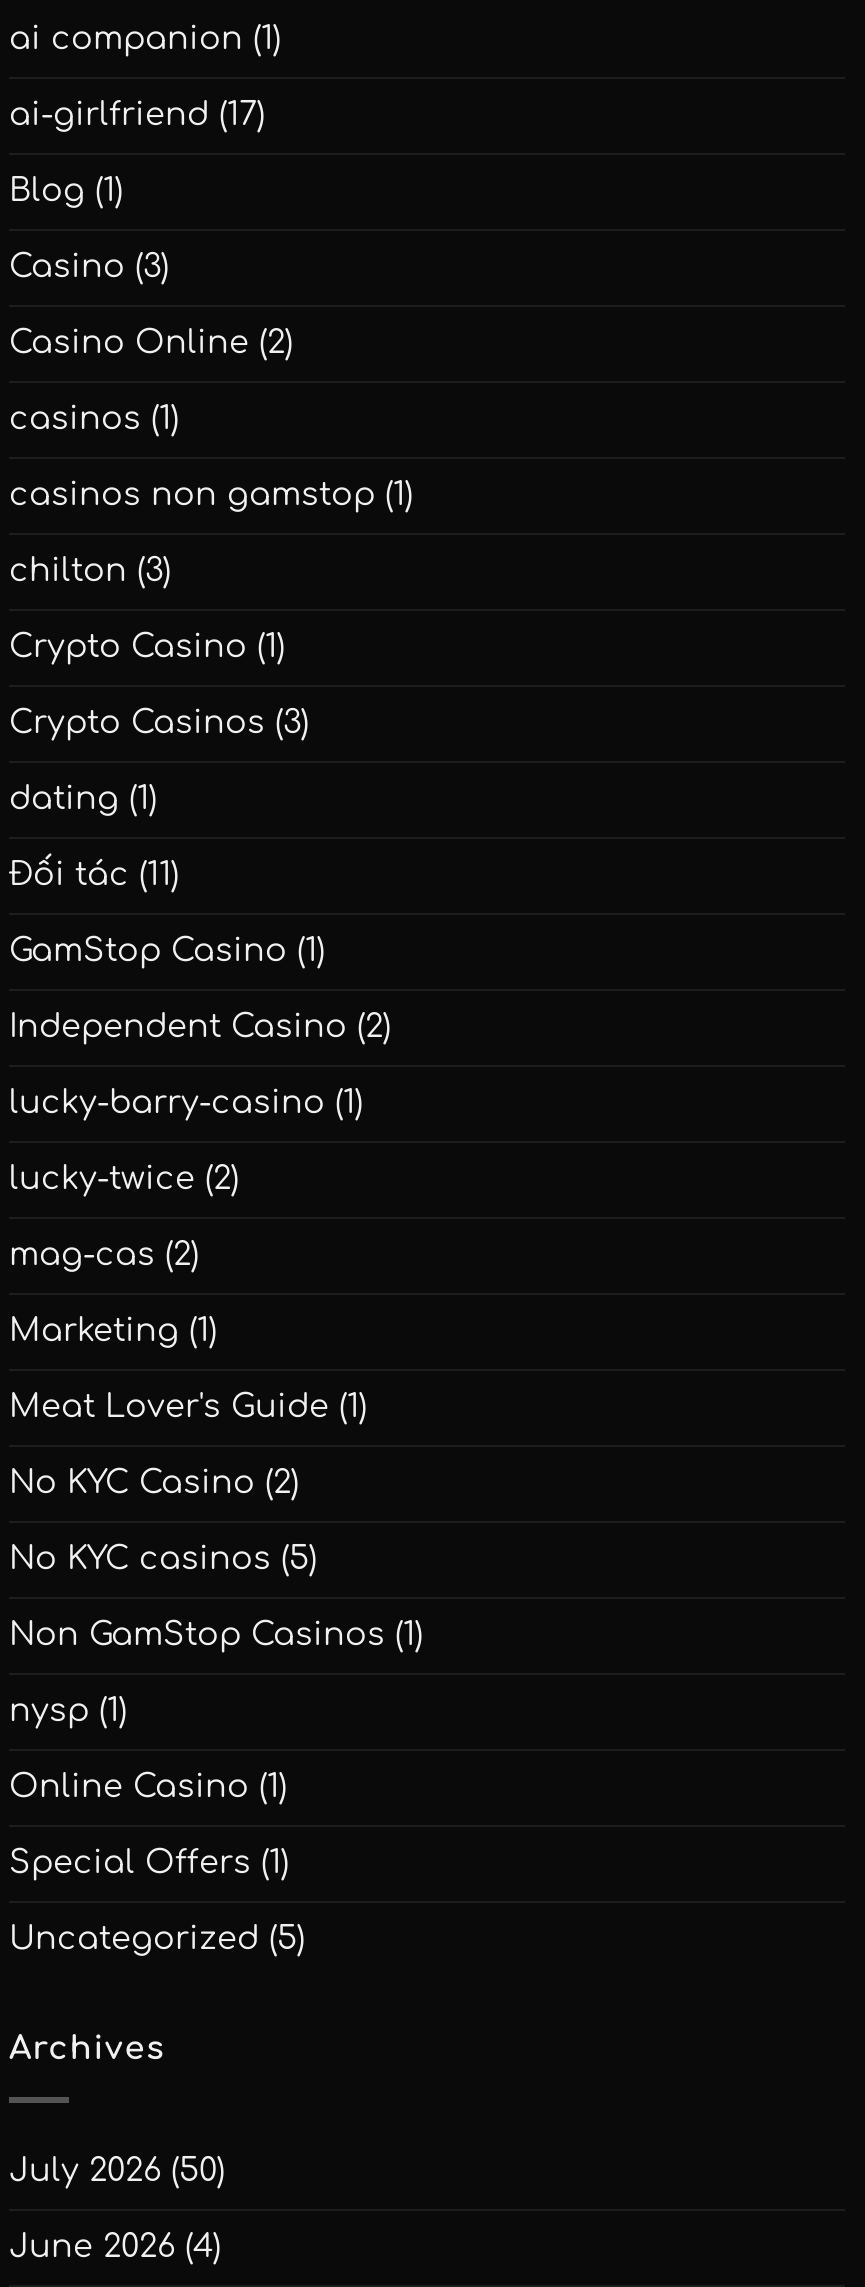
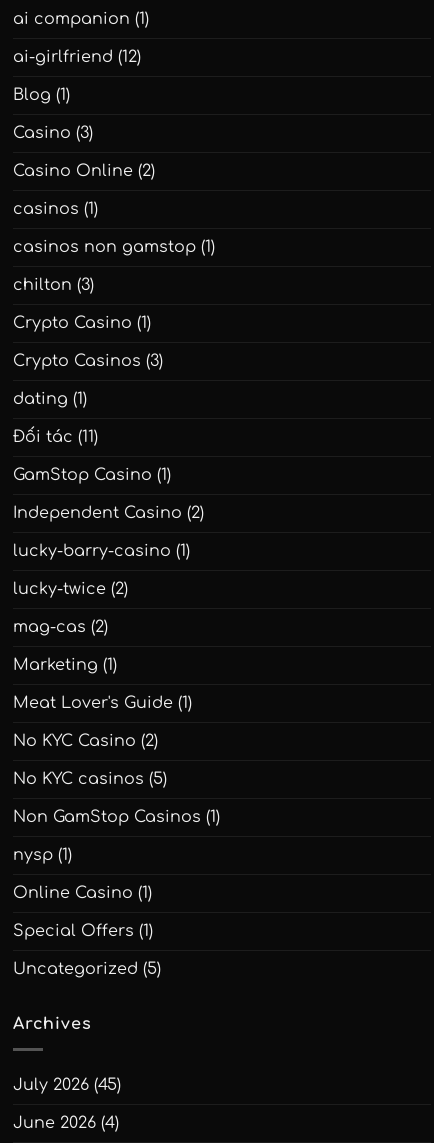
- ai-girlfriend (17)
+ ai-girlfriend (12)

- July 2026 (50)
+ July 2026 (45)
